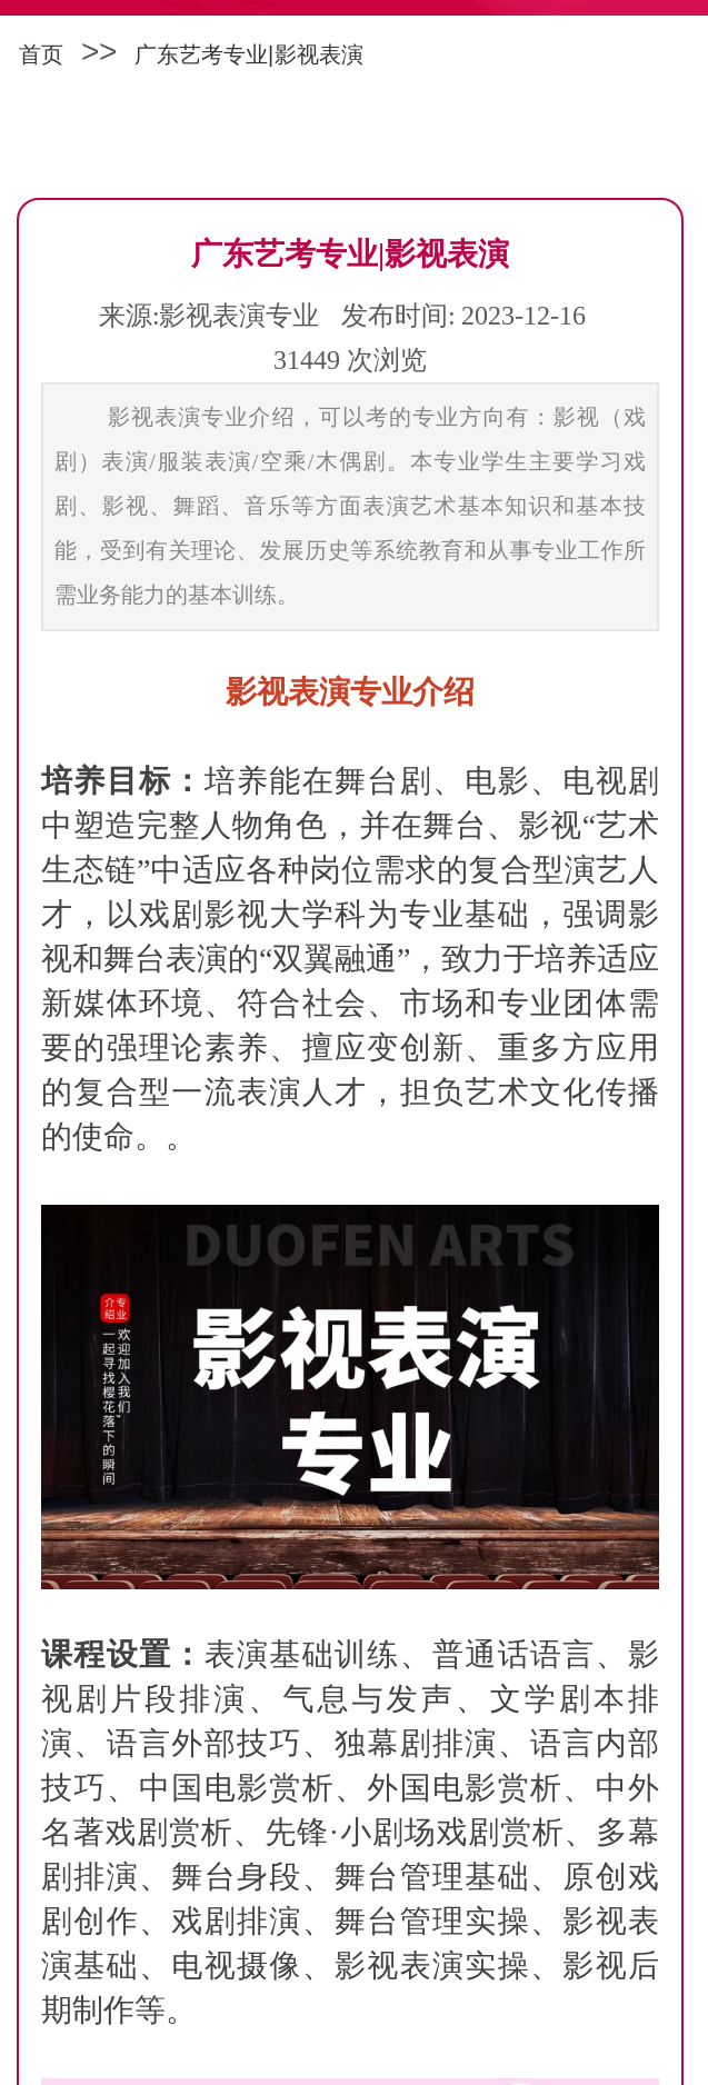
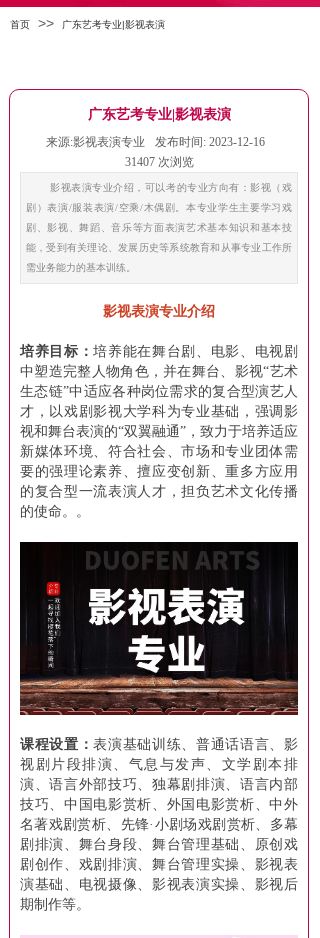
- 31449次浏览
+ 31407次浏览
